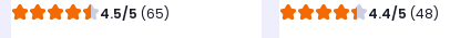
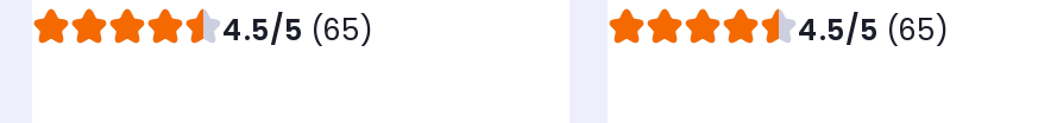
- 4.4/5 (48)
+ 4.5/5 (65)
